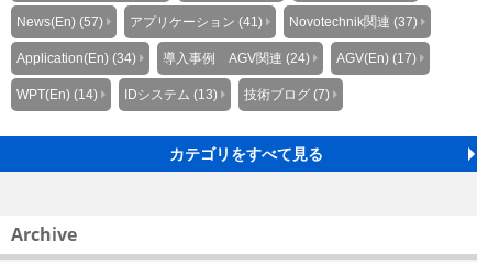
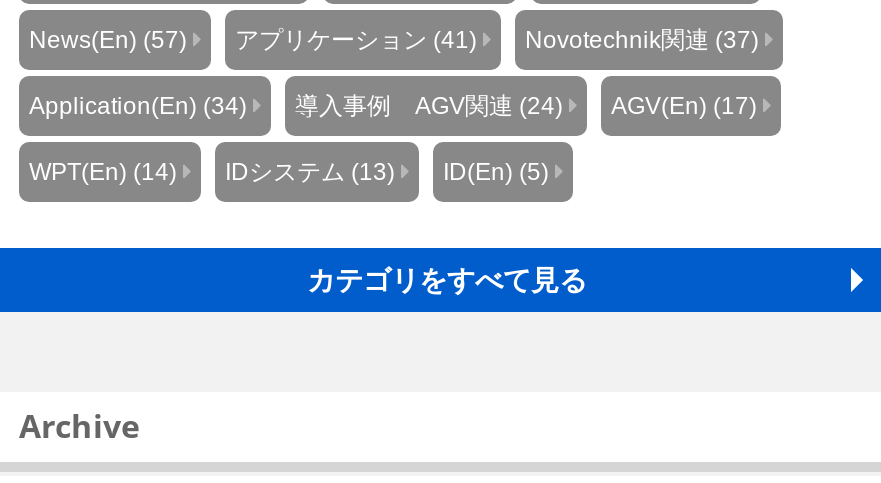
- WPT(En) (14) IDシステム (13) 技術ブログ (7)
+ WPT(En) (14) IDシステム (13) ID(En) (5)
